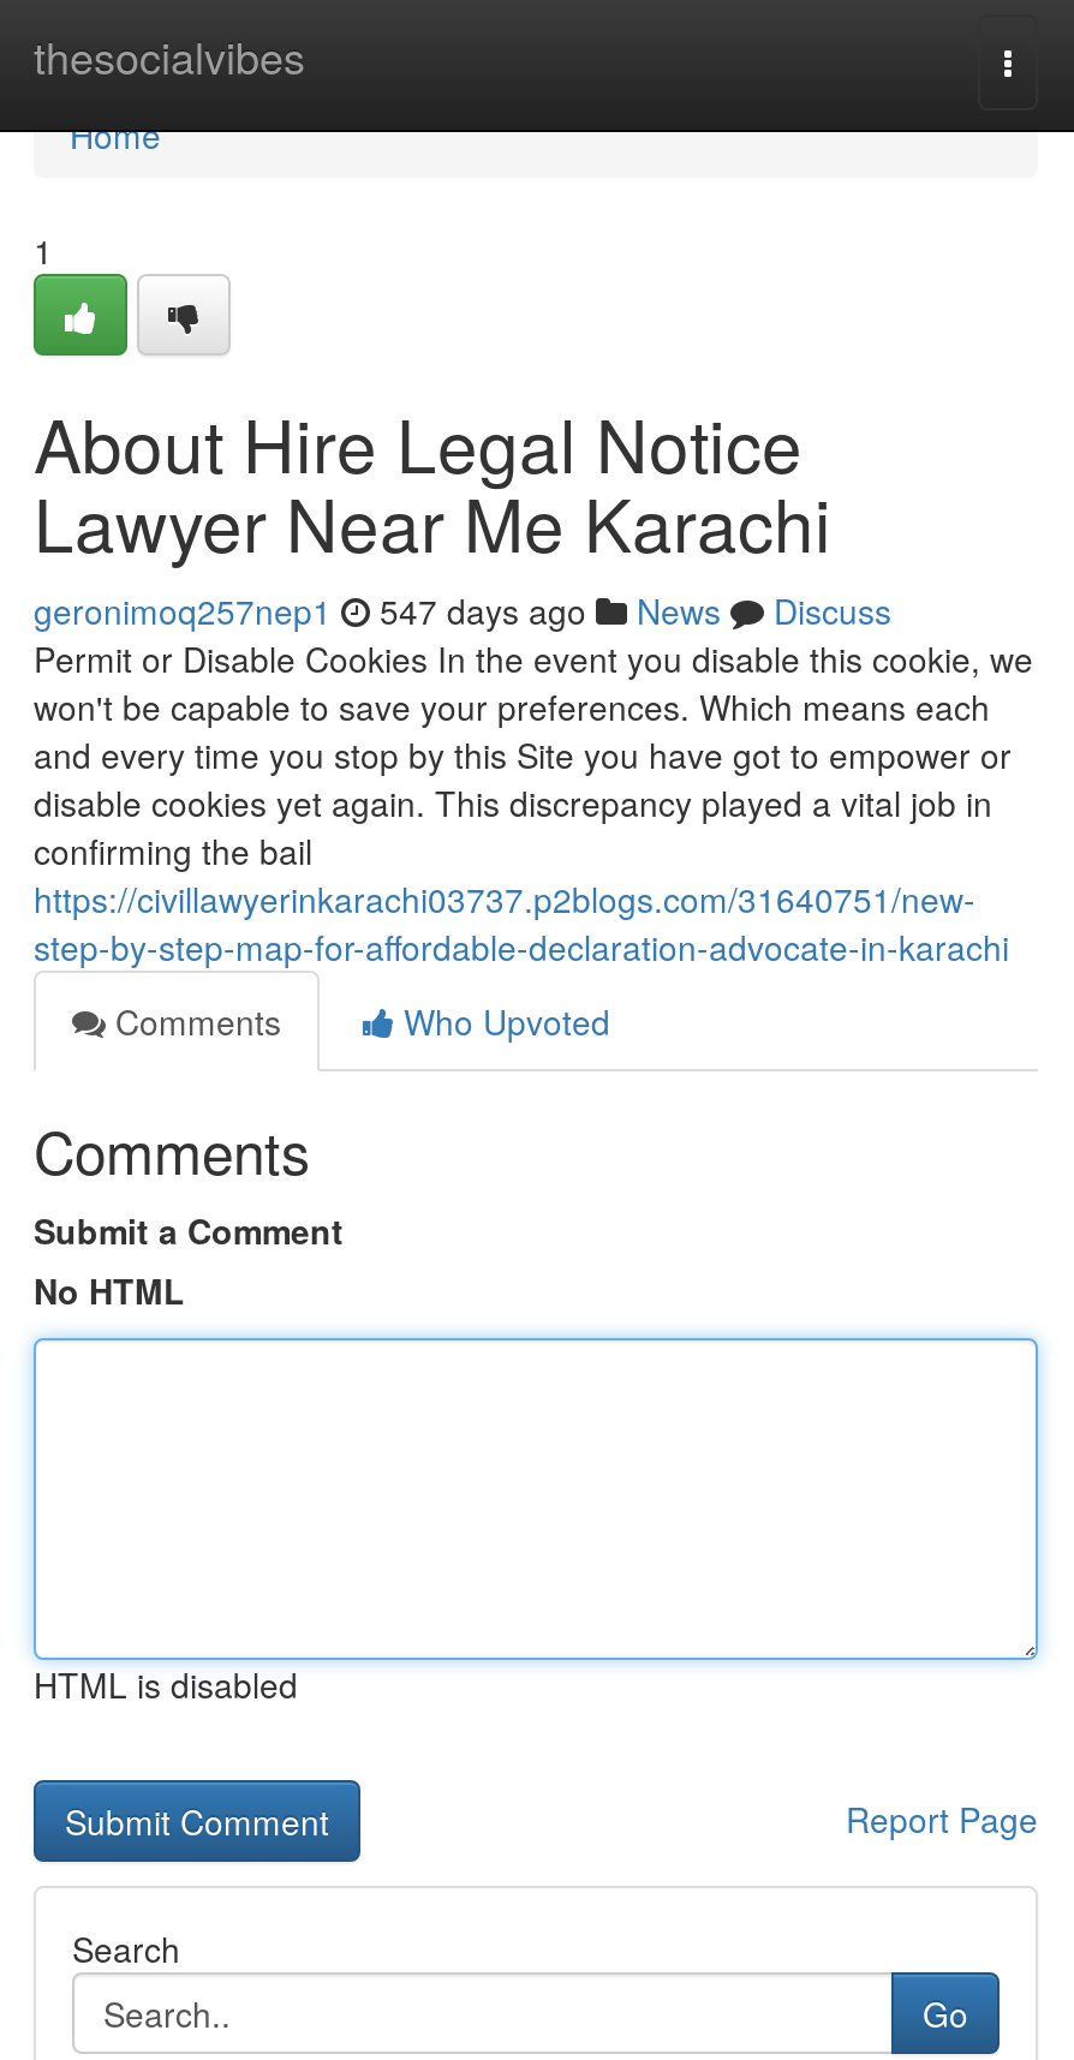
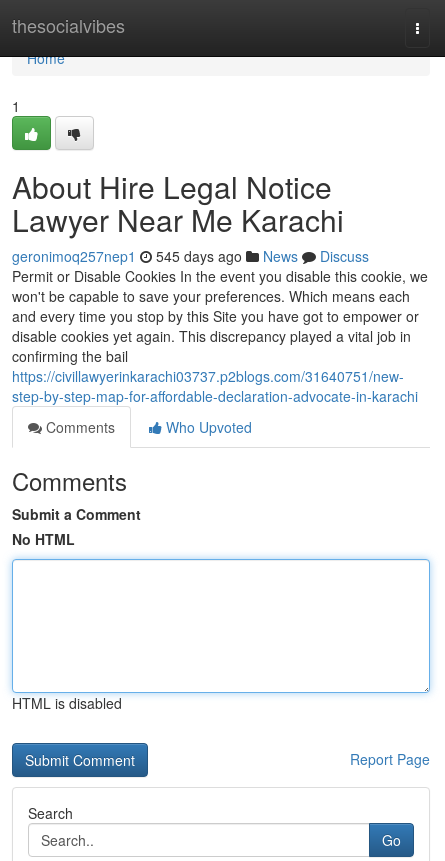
- geronimoq257nep1 547 days ago News Discuss
+ geronimoq257nep1 545 days ago News Discuss
